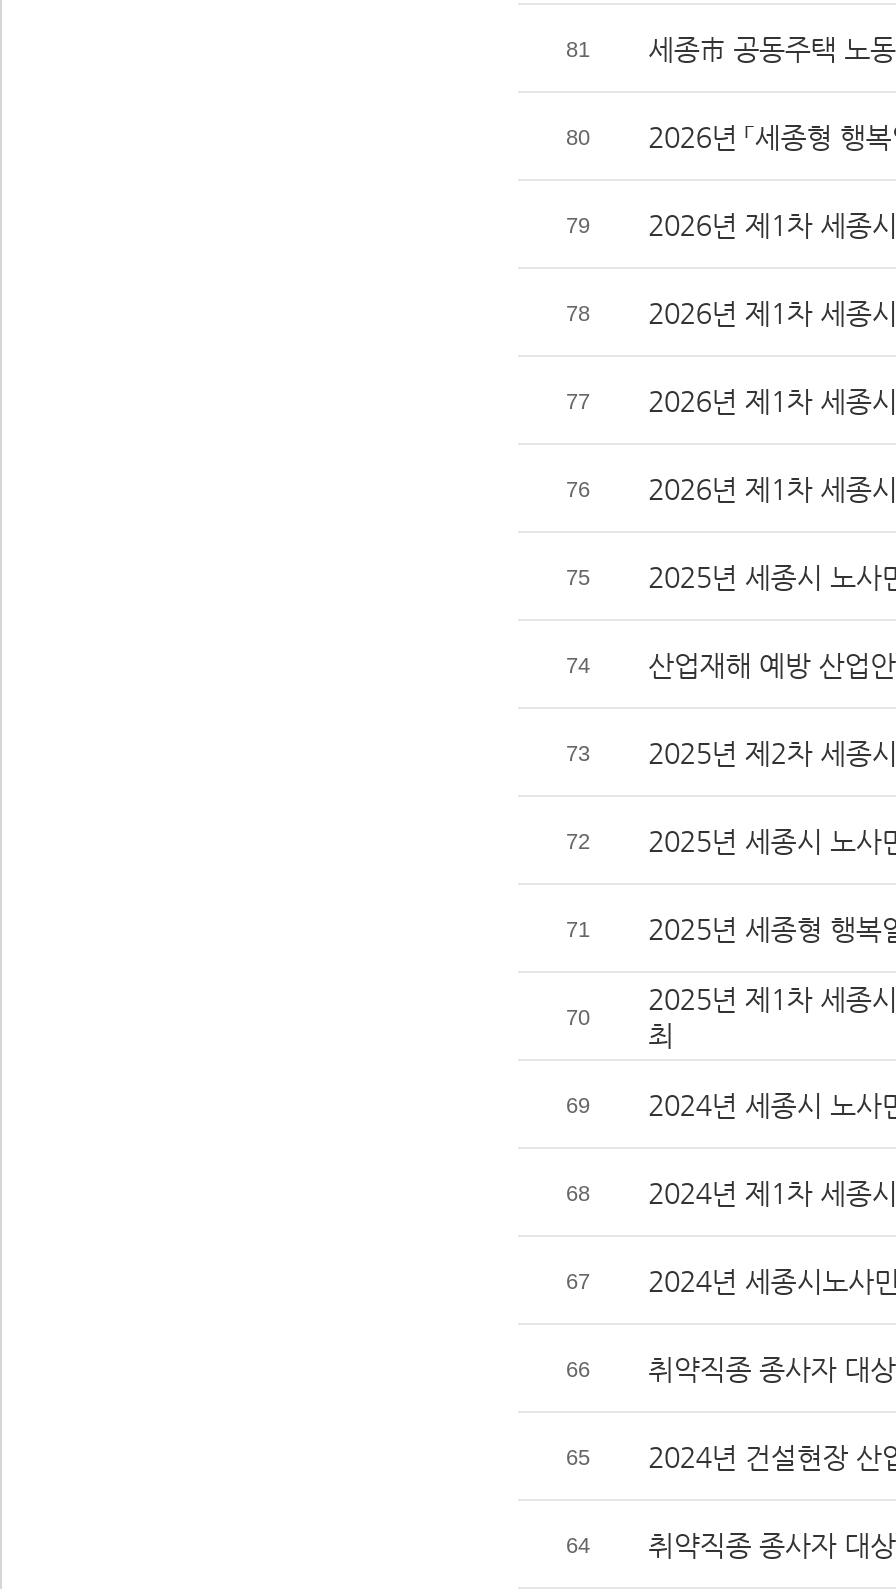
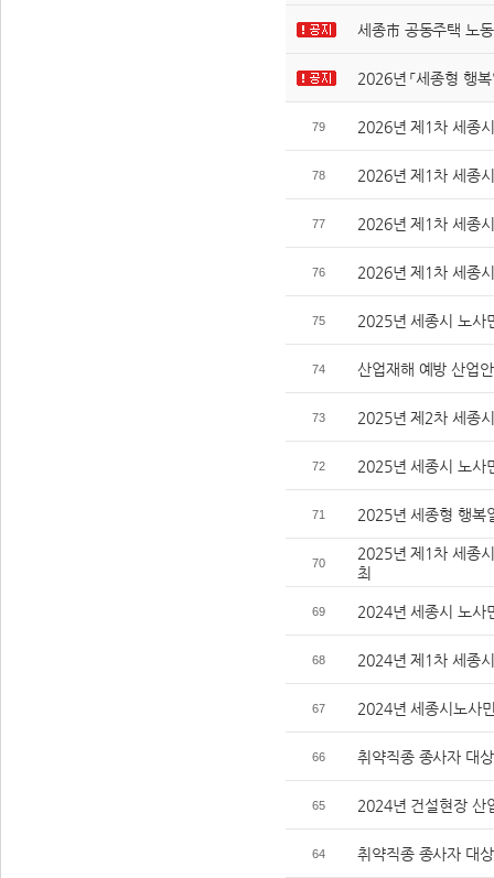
- 81

- 80
